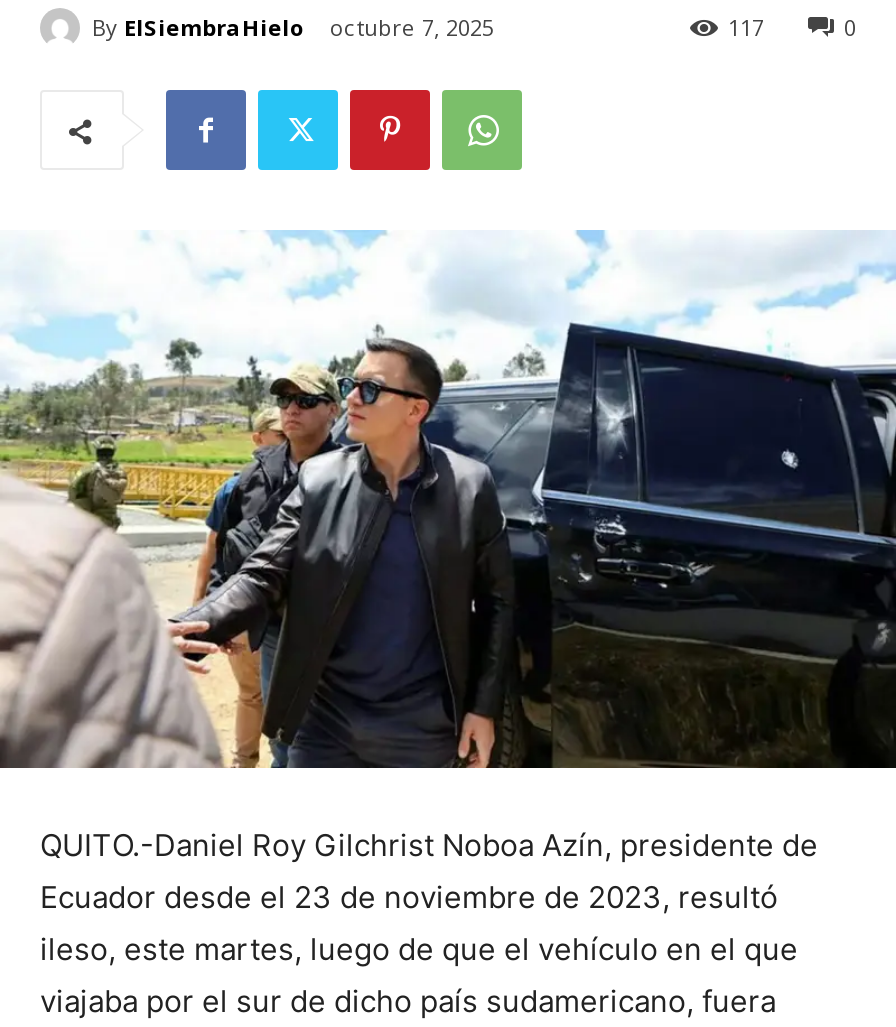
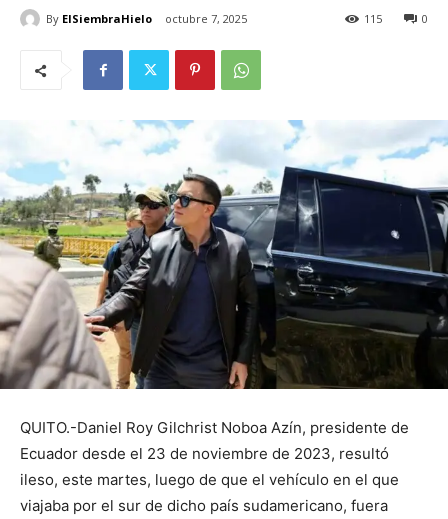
- 117
+ 115
